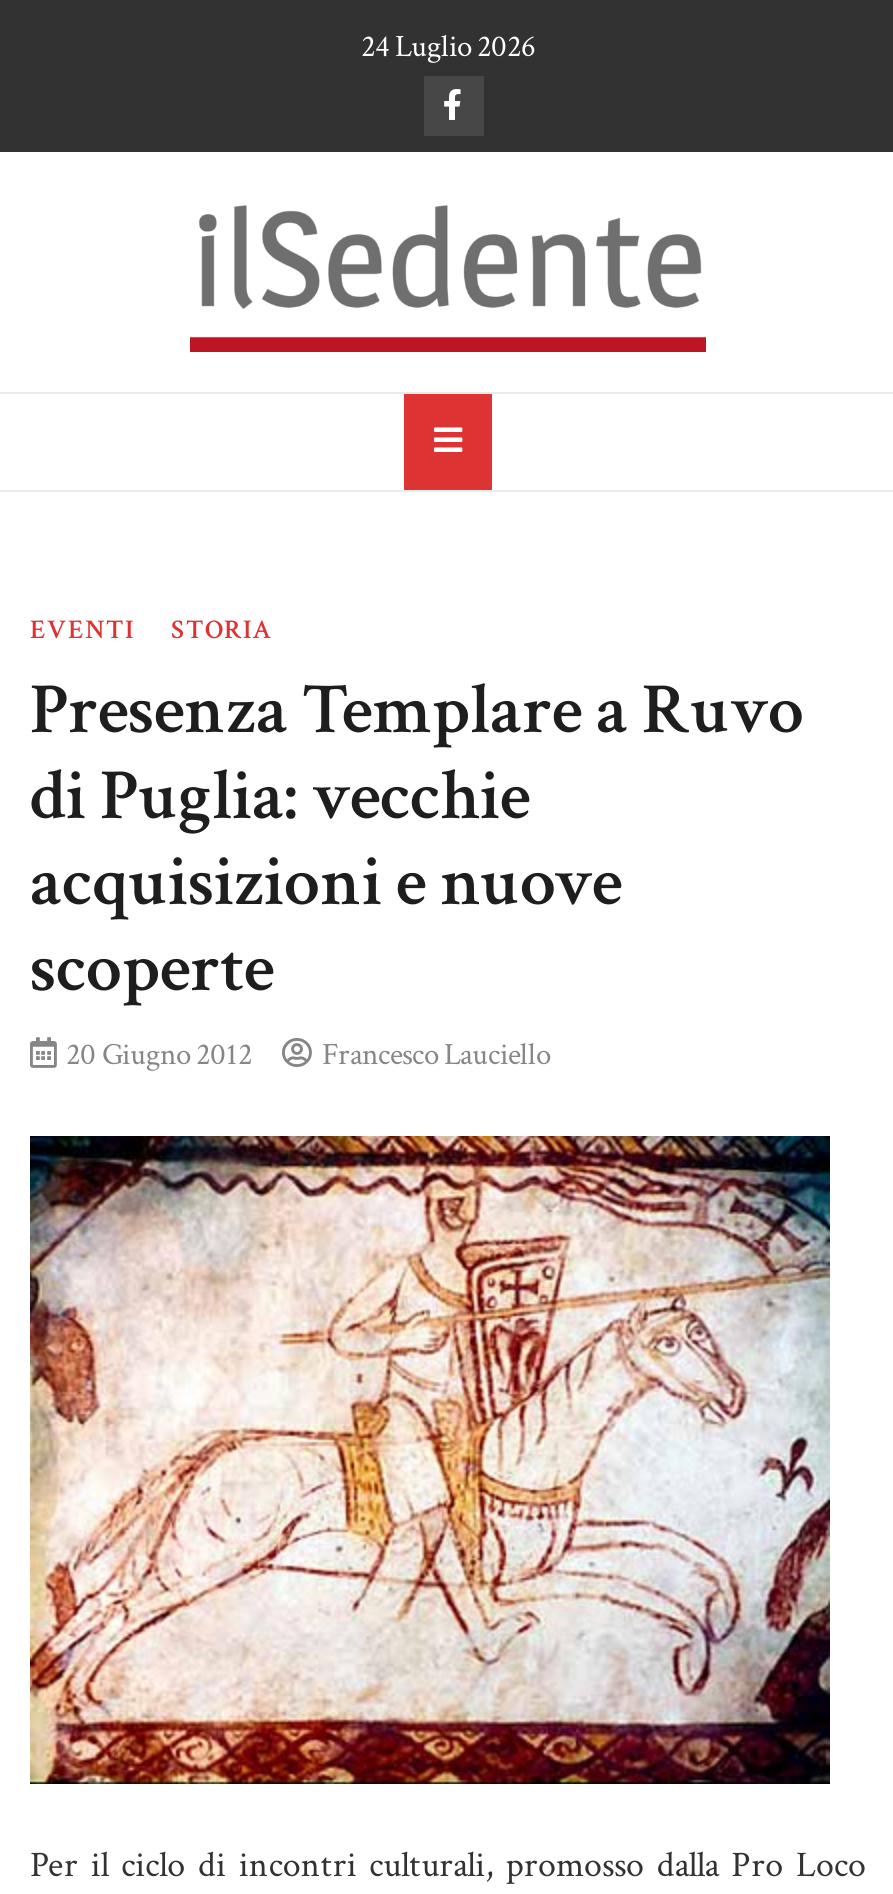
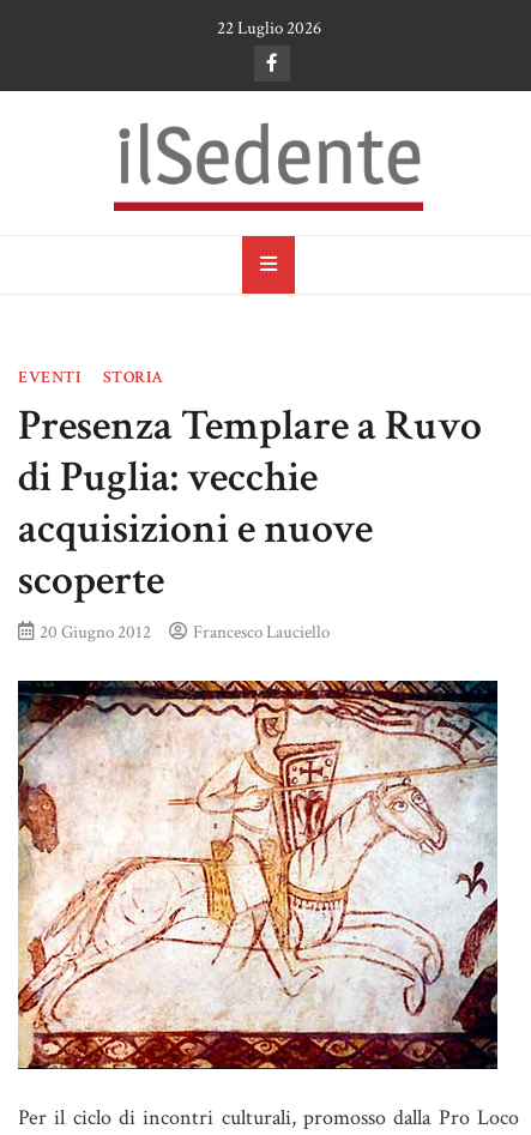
- 24 Luglio 2026
+ 22 Luglio 2026
